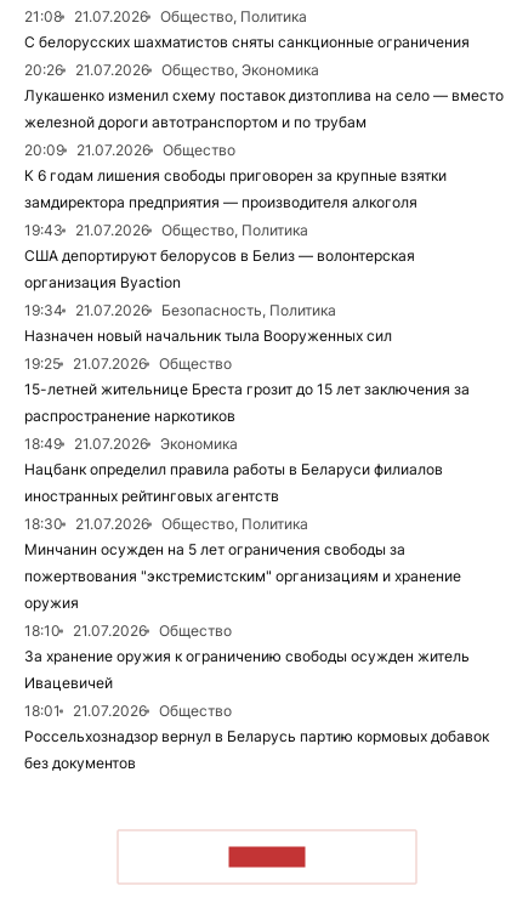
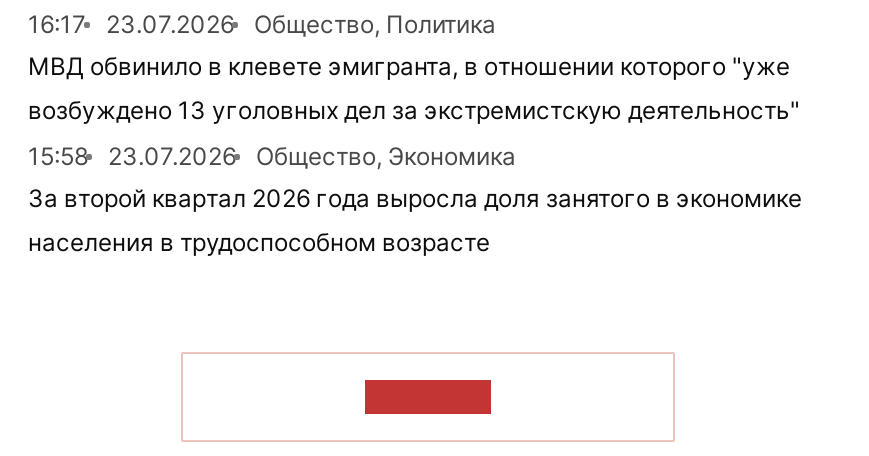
- 21:08
- 21.07.2026
+ 16:17
+ 23.07.2026

- С белорусских шахматистов сняты санкционные ограничения
- 20:26
- 21.07.2026
+ МВД обвинило в клевете эмигранта, в отношении которого "уже
+ возбуждено 13 уголовных дел за экстремистскую деятельность"
+ 15:58
+ 23.07.2026

moved down: Общество, Экономика

- Лукашенко изменил схему поставок дизтоплива на село — вместо
- железной дороги автотранспортом и по трубам
- 20:09
- 21.07.2026
- Общество
- К 6 годам лишения свободы приговорен за крупные взятки
- замдиректора предприятия — производителя алкоголя
- 19:43
- 21.07.2026
- Общество, Политика
- США депортируют белорусов в Белиз — волонтерская
- организация Вyaction
- 19:34
- 21.07.2026
- Безопасность, Политика
- Назначен новый начальник тыла Вооруженных сил
- 19:25
- 21.07.2026
- Общество
- 15-летней жительнице Бреста грозит до 15 лет заключения за
- распространение наркотиков
- 18:49
- 21.07.2026
- Экономика
- Нацбанк определил правила работы в Беларуси филиалов
- иностранных рейтинговых агентств
- 18:30
- 21.07.2026
- Общество, Политика
- Минчанин осужден на 5 лет ограничения свободы за
- пожертвования "экстремистским" организациям и хранение
- оружия
- 18:10
- 21.07.2026
- Общество
- За хранение оружия к ограничению свободы осужден житель
- Ивацевичей
- 18:01
- 21.07.2026
- Общество
- Россельхознадзор вернул в Беларусь партию кормовых добавок
- без документов
+ За второй квартал 2026 года выросла доля занятого в экономике
+ населения в трудоспособном возрасте
